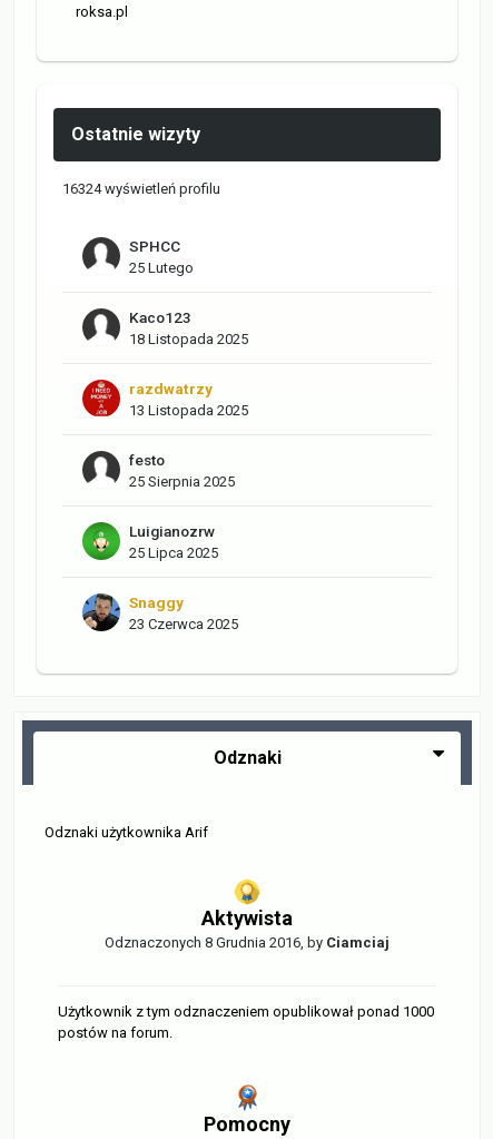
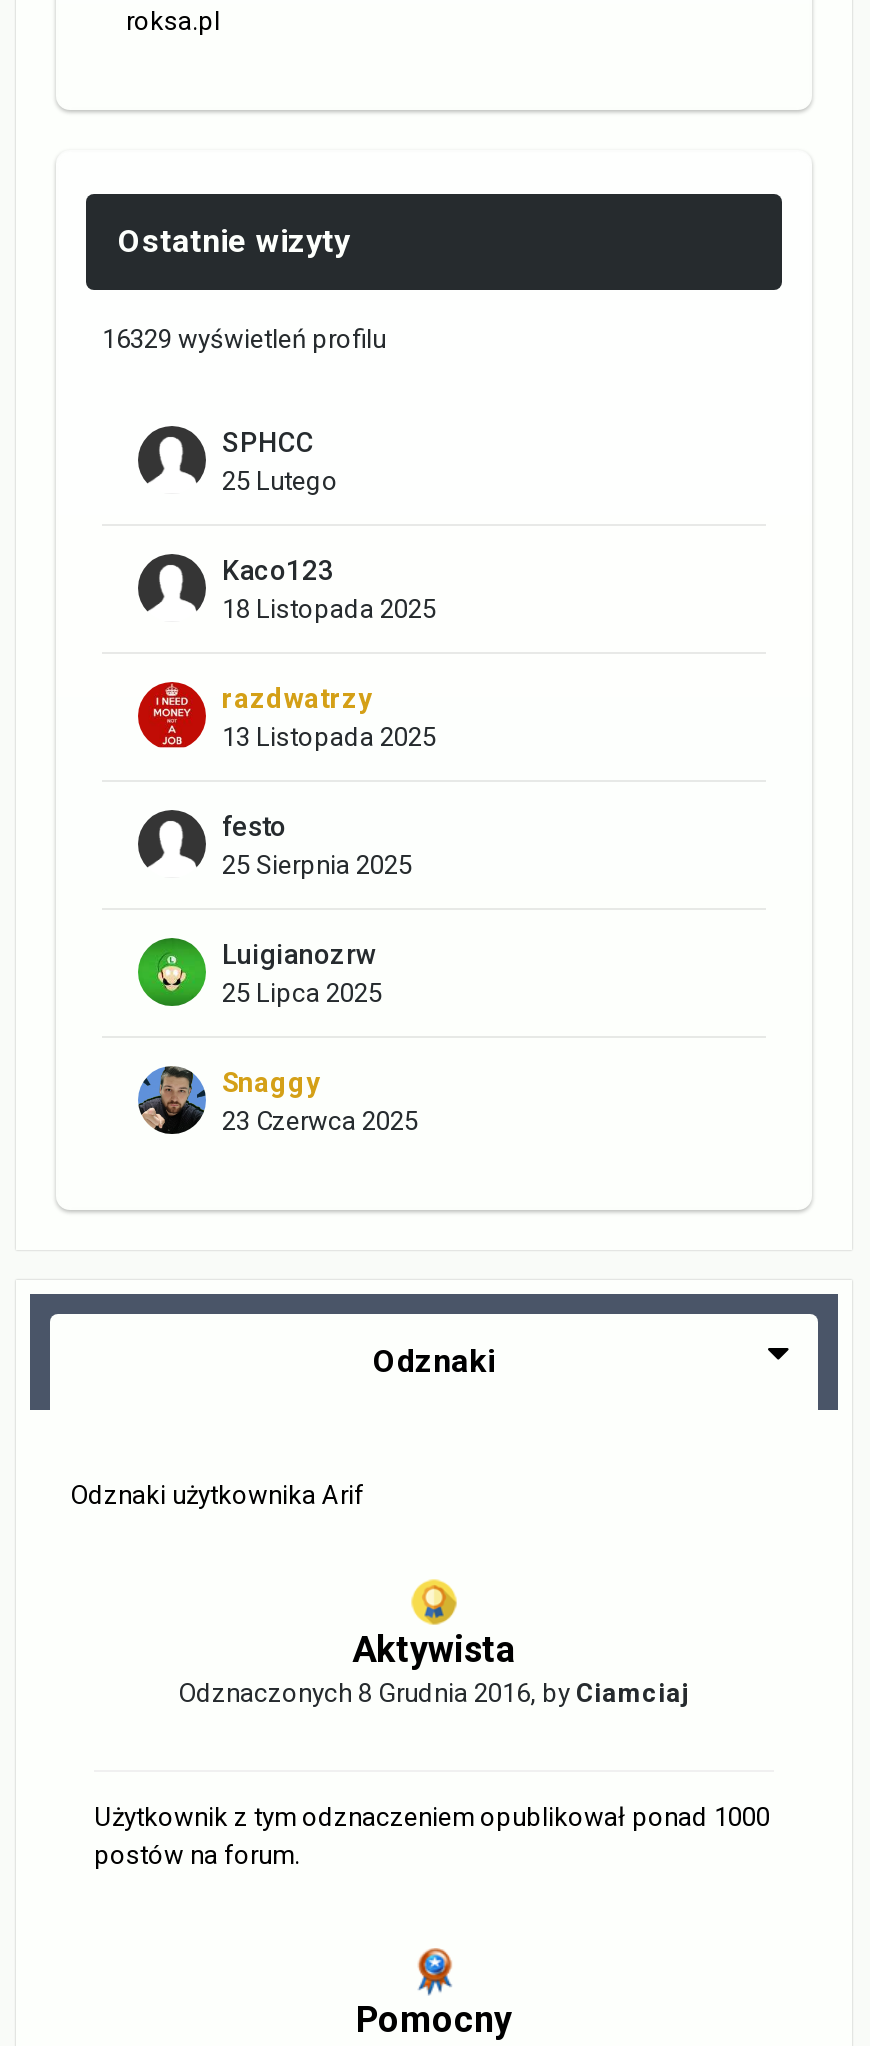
- 16324 wyświetleń profilu
+ 16329 wyświetleń profilu
